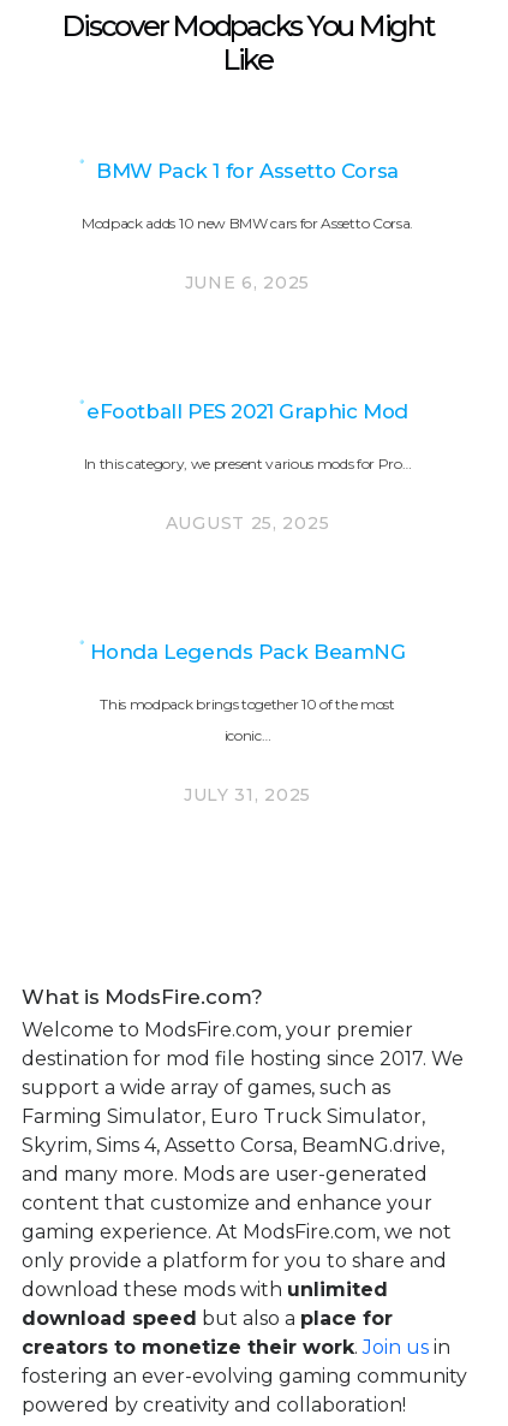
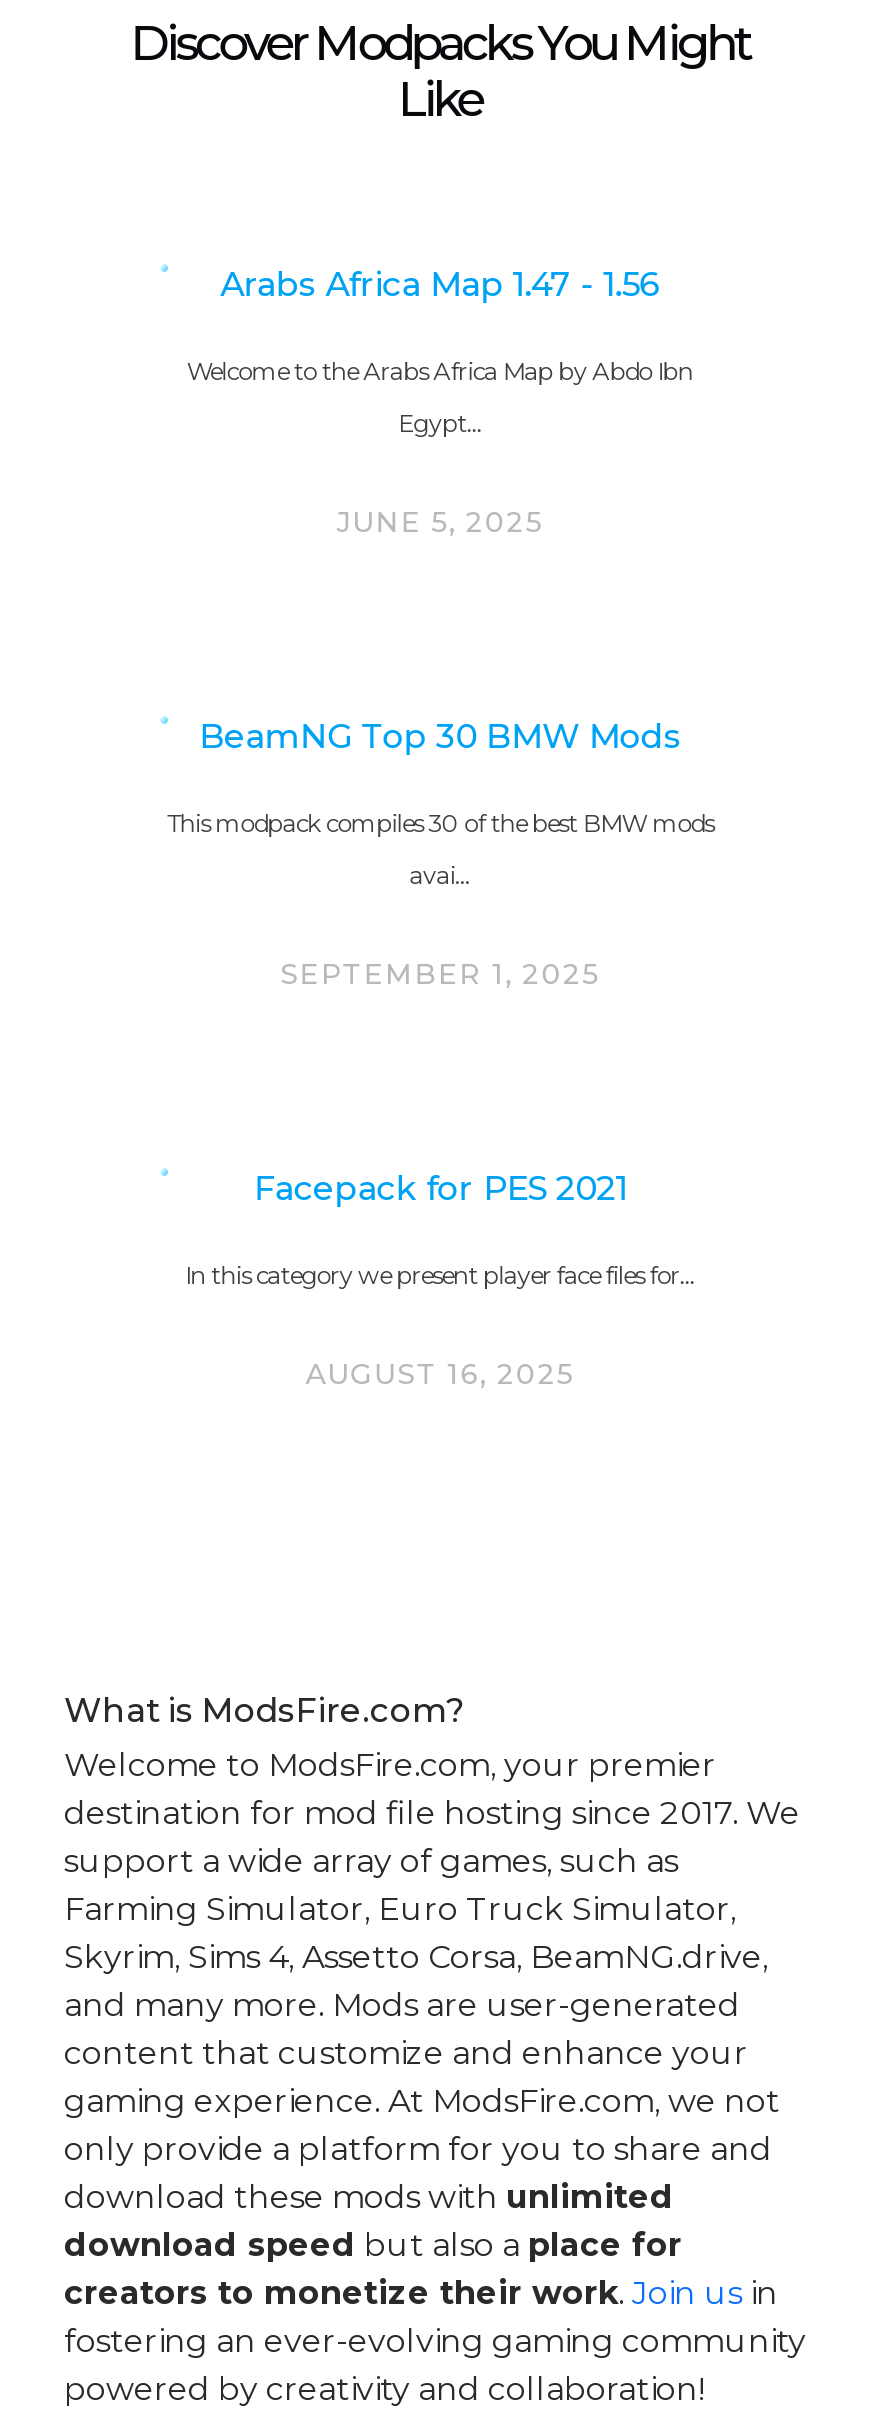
- BMW Pack 1 for Assetto Corsa
- Modpack adds 10 new BMW cars for Assetto Corsa.
- JUNE 6, 2025
+ Arabs Africa Map 1.47 - 1.56
+ Welcome to the Arabs Africa Map by Abdo Ibn
+ Egypt…
+ JUNE 5, 2025

- eFootball PES 2021 Graphic Mod
- In this category, we present various mods for Pro…
- AUGUST 25, 2025
+ BeamNG Top 30 BMW Mods
+ This modpack compiles 30 of the best BMW mods
+ avai…
+ SEPTEMBER 1, 2025

- Honda Legends Pack BeamNG
- This modpack brings together 10 of the most
- iconic…
- JULY 31, 2025
+ Facepack for PES 2021
+ In this category we present player face files for…
+ AUGUST 16, 2025
